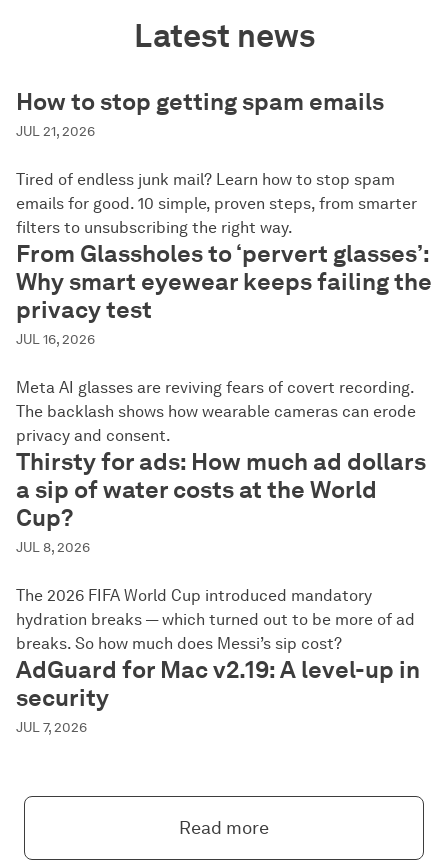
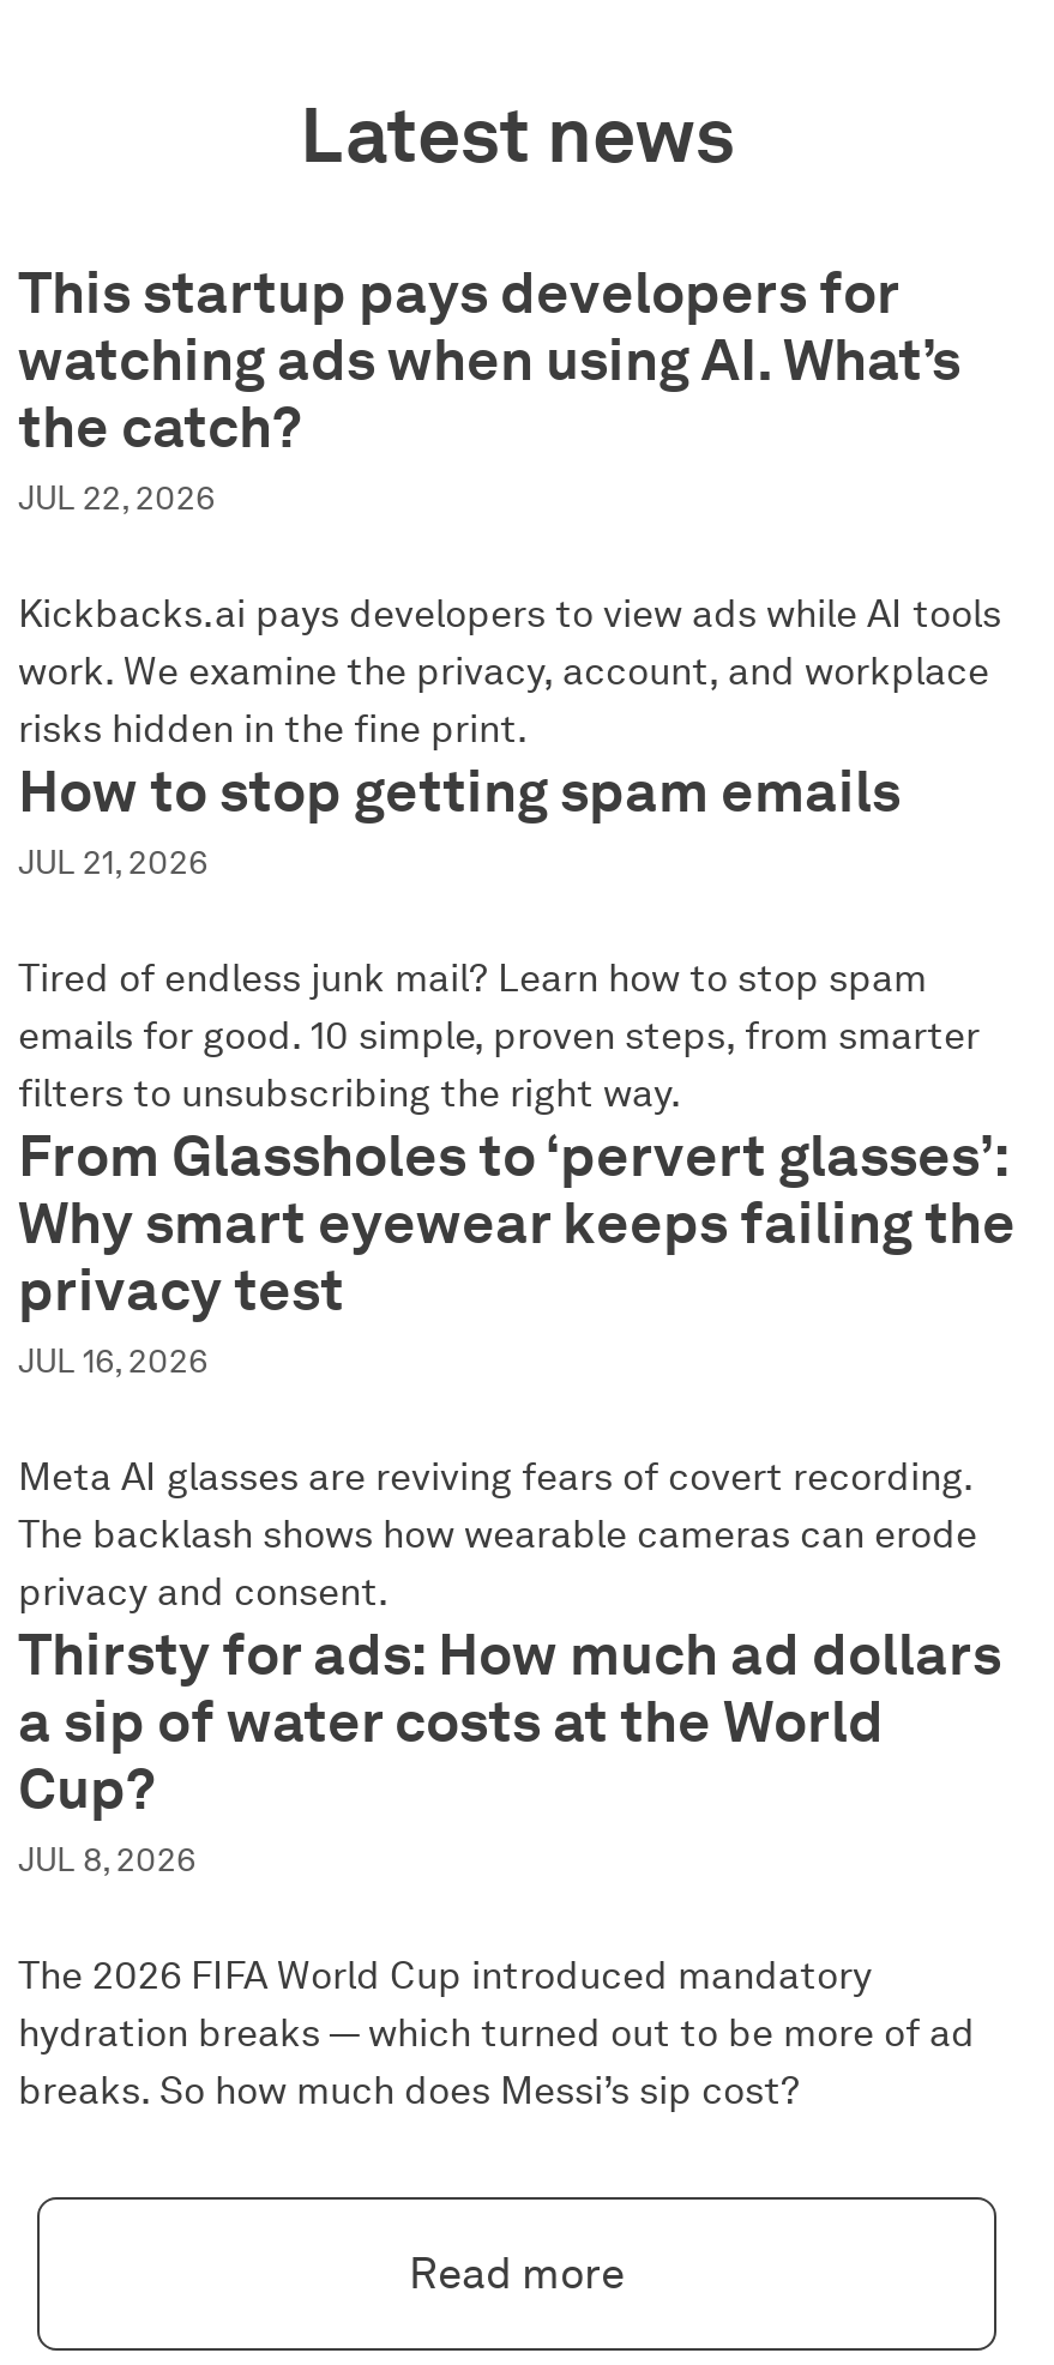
+ This startup pays developers for
+ watching ads when using AI. What’s
+ the catch?
+ JUL 22, 2026
+ Kickbacks.ai pays developers to view ads while AI tools
+ work. We examine the privacy, account, and workplace
+ risks hidden in the fine print.

moved down: How to stop getting spam emails | JUL 21, 2026 | Tired of endless junk mail? Learn how to stop spam | ... | hydration breaks — which turned out to be more of ad | breaks. So how much does Messi’s sip cost?

- AdGuard for Mac v2.19: A level-up in
- security
- JUL 7, 2026
